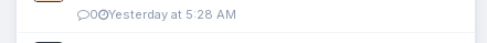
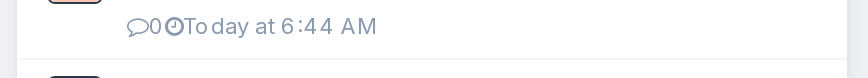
- Yesterday at 5:28 AM
+ Today at 6:44 AM
